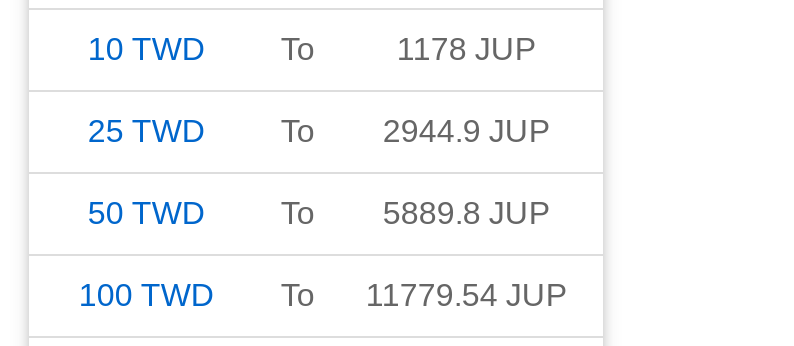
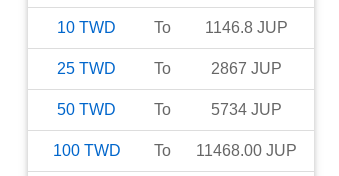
- 1178 JUP
+ 1146.8 JUP

- 2944.9 JUP
+ 2867 JUP

- 5889.8 JUP
+ 5734 JUP

- 100 TWD To 11779.54 JUP
+ 100 TWD To 11468.00 JUP
